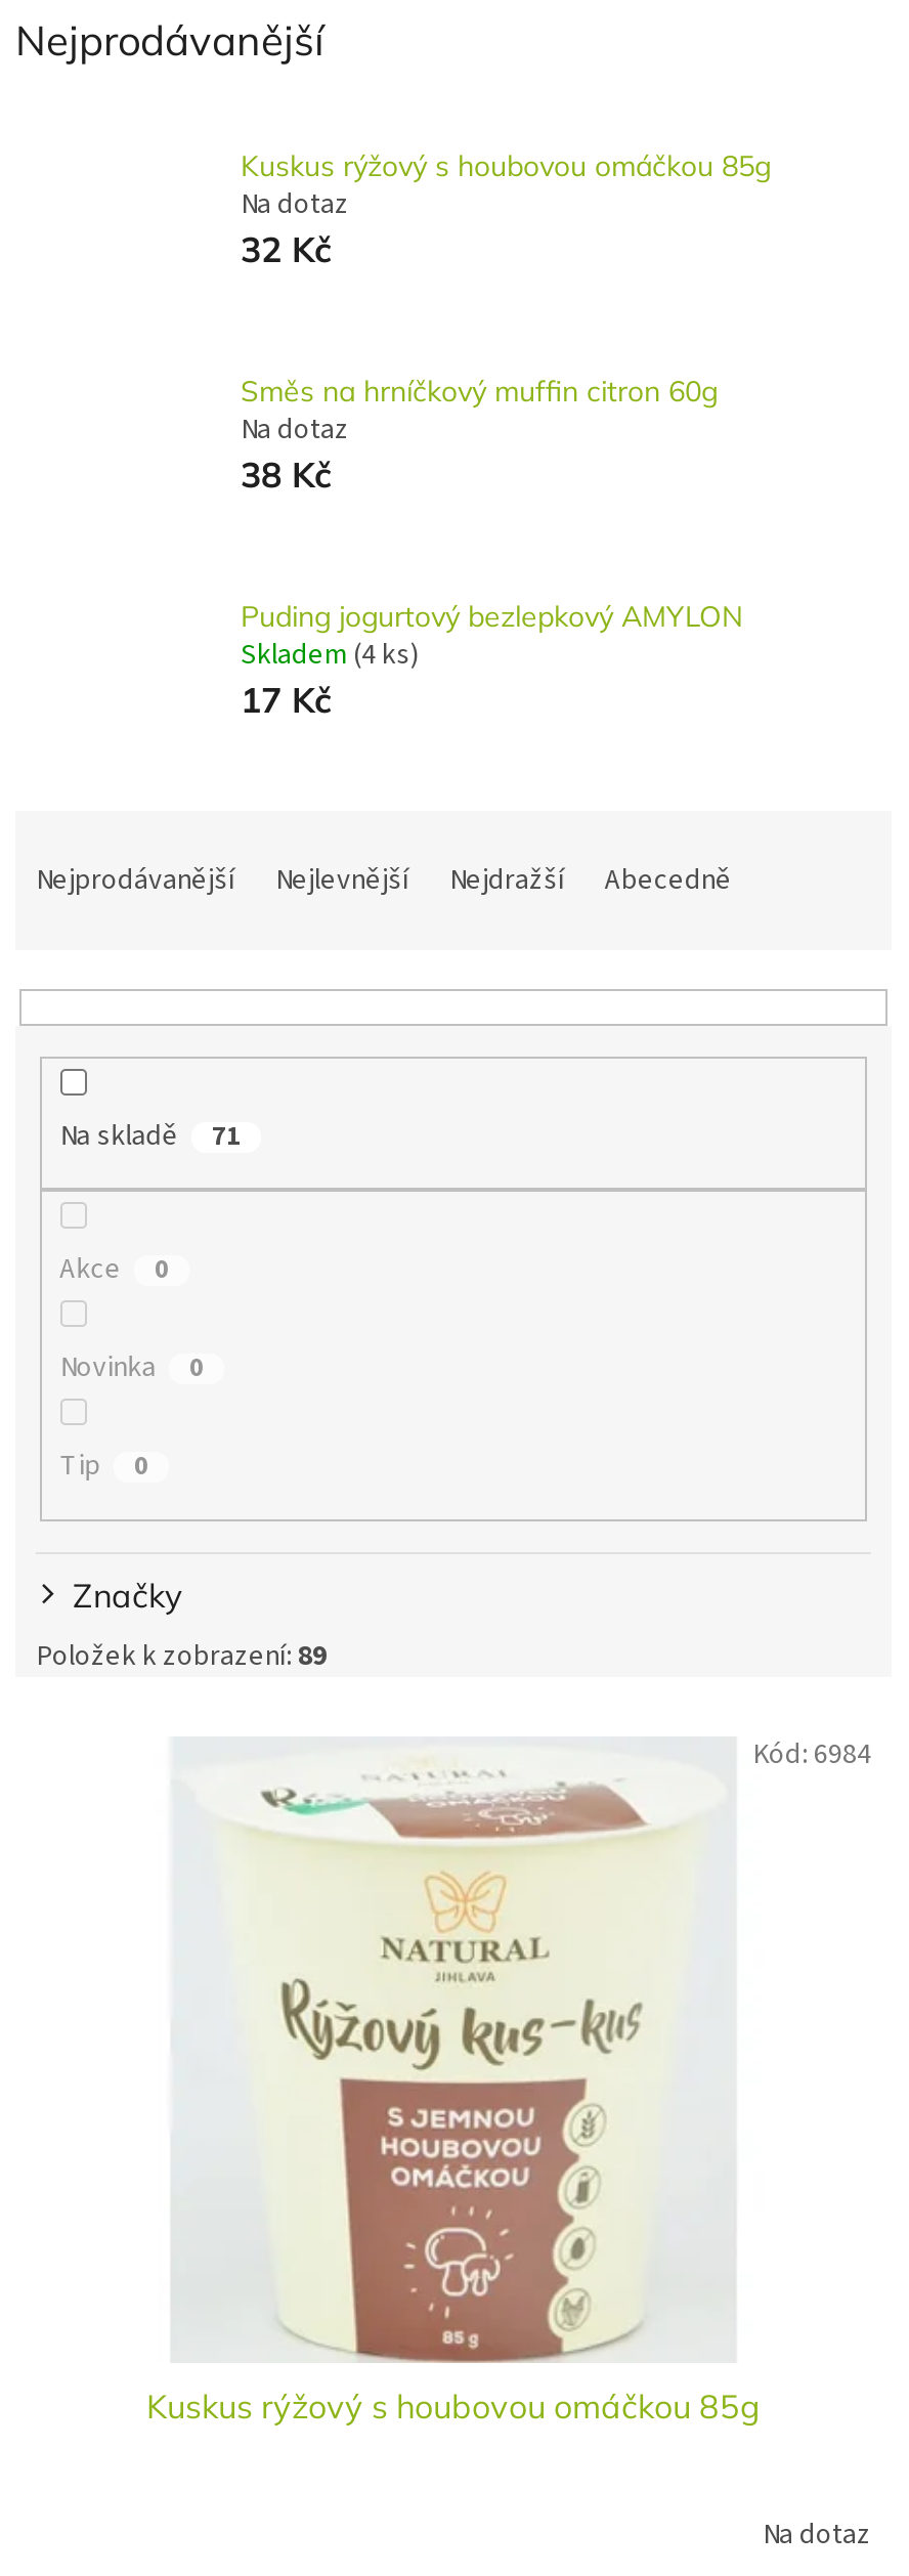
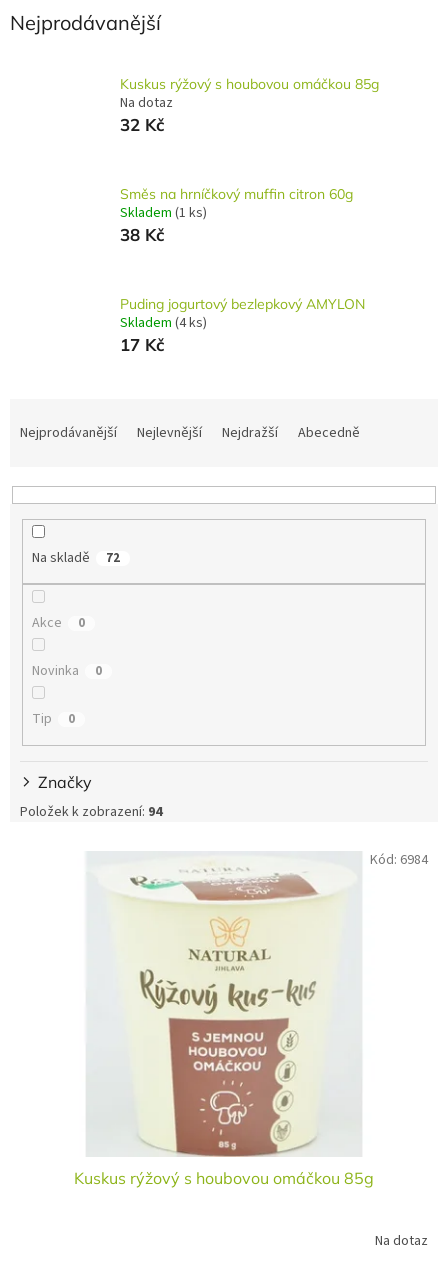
- Na dotaz
+ Skladem (1 ks)

- 71
+ 72

- Položek k zobrazení: 89
+ Položek k zobrazení: 94
